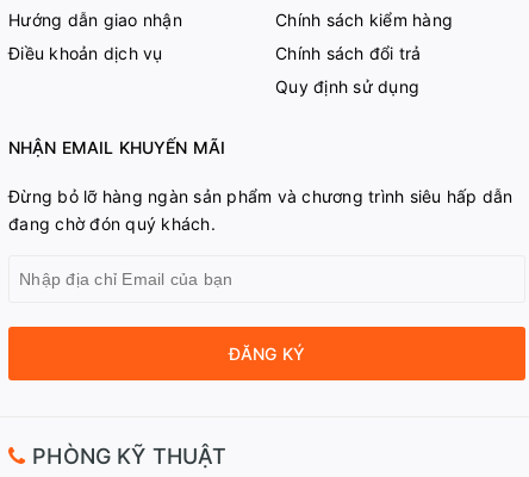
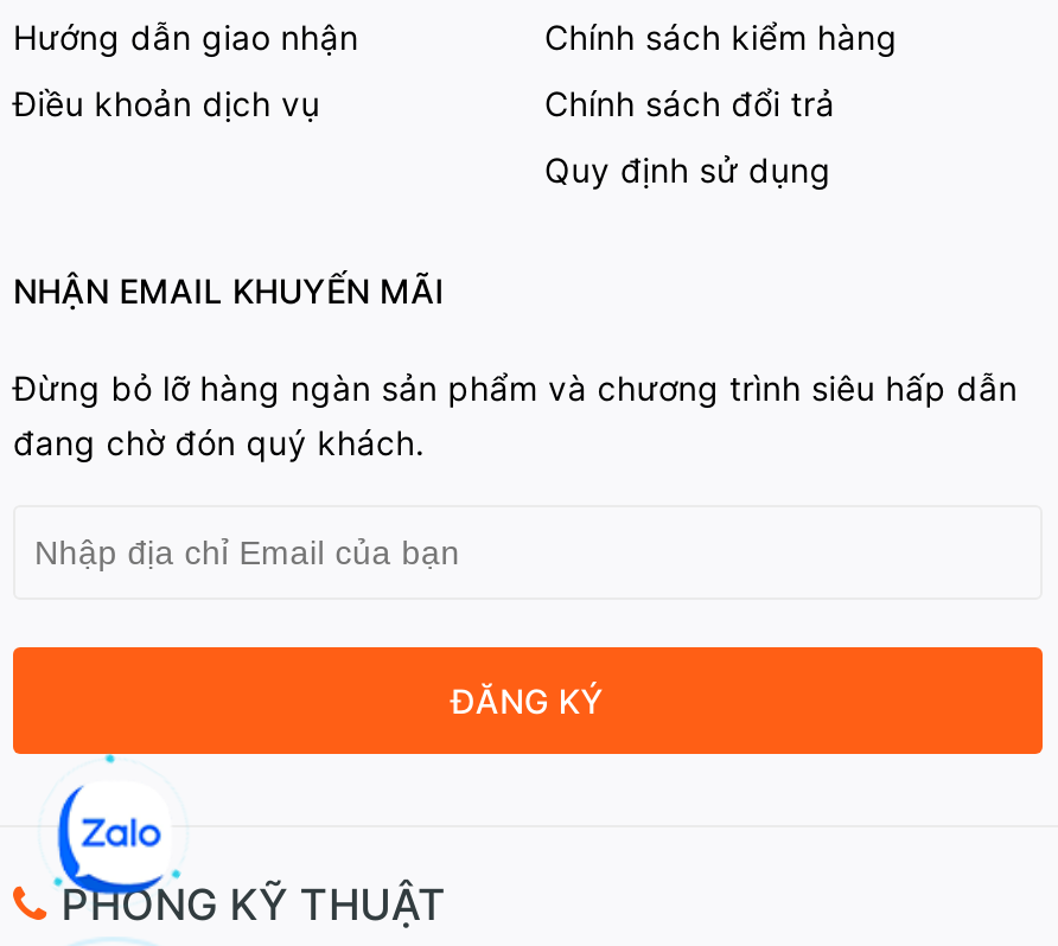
+ [image]
